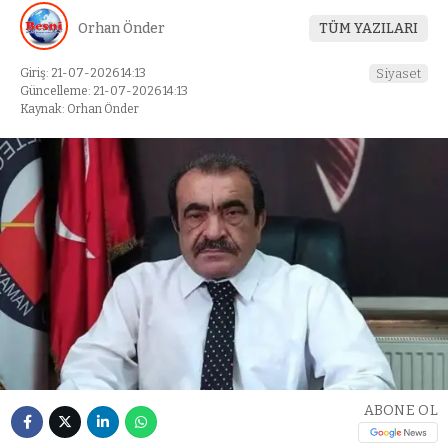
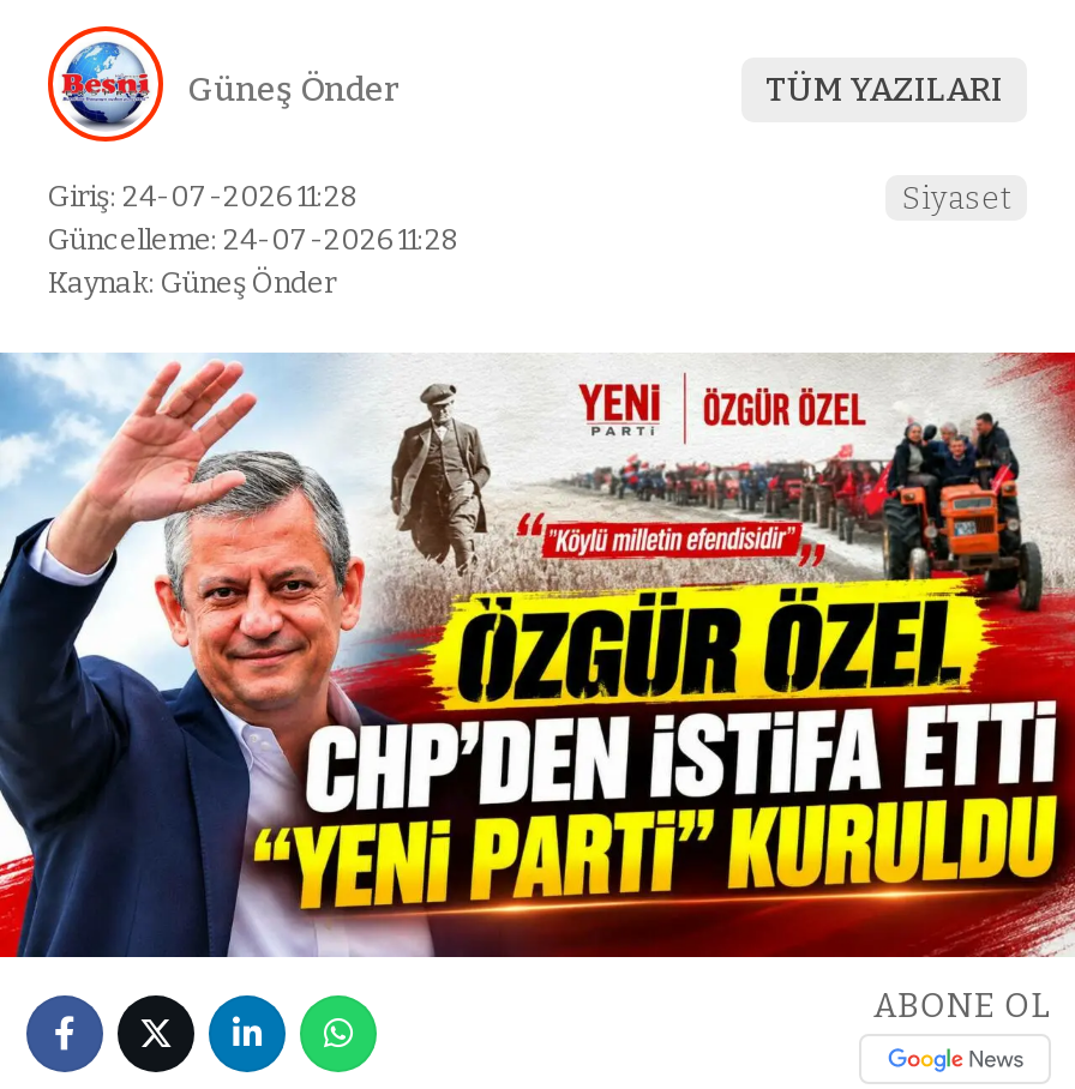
- Orhan Önder
+ Güneş Önder

- Giriş: 21-07-2026 14:13
+ Giriş: 24-07-2026 11:28

- Güncelleme: 21-07-2026 14:13
+ Güncelleme: 24-07-2026 11:28

- Kaynak: Orhan Önder
+ Kaynak: Güneş Önder

- [image]
+ [image]
